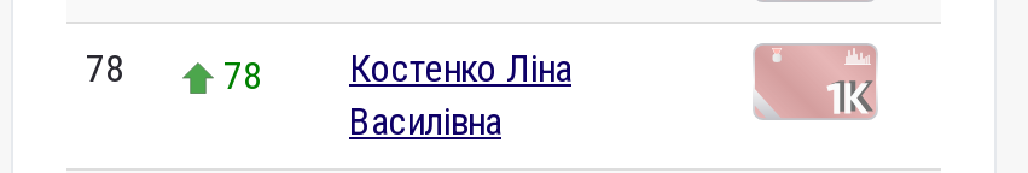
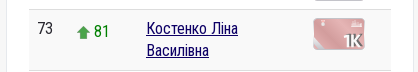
- 78
+ 73

- 78
+ 81
